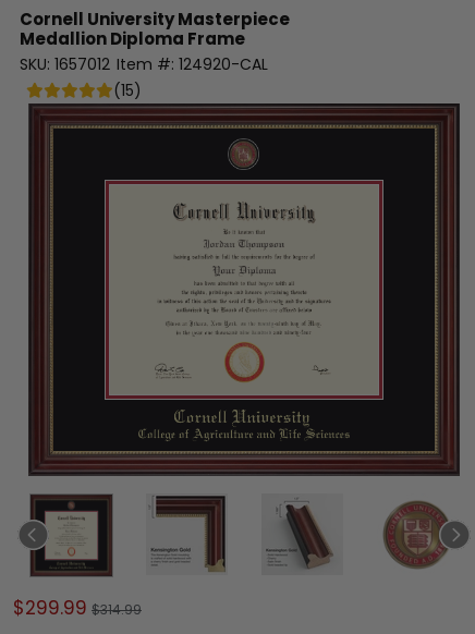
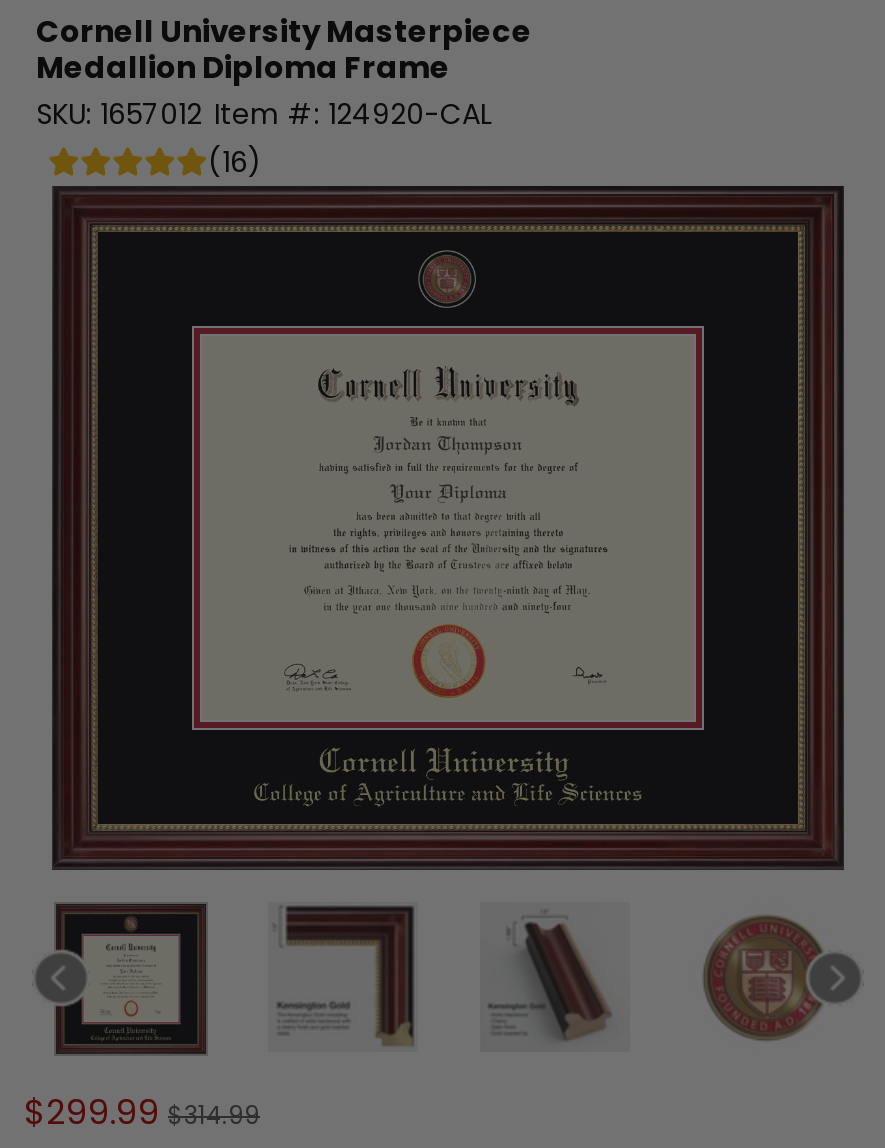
- (15)
+ (16)
